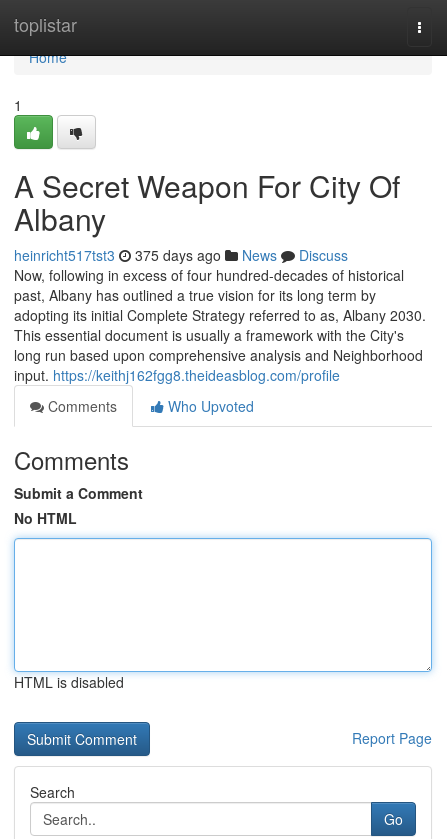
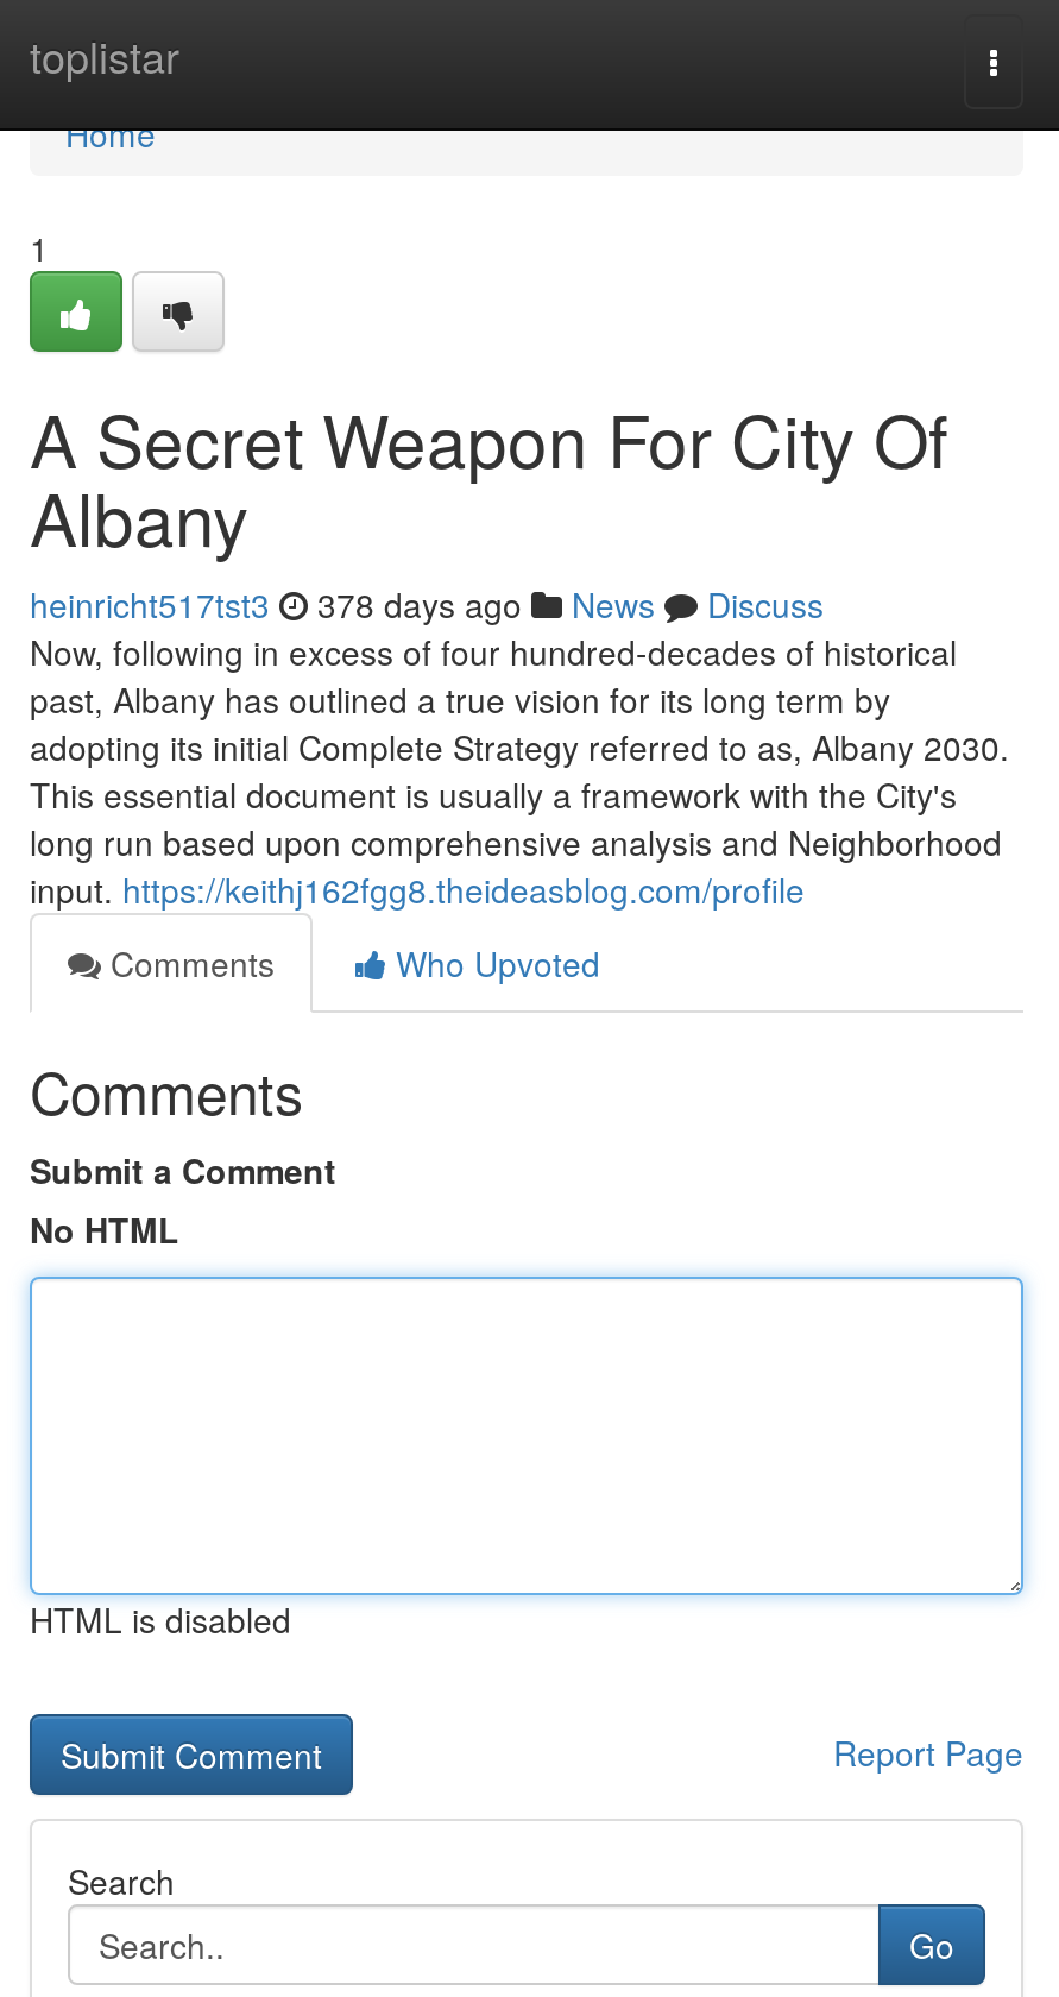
- heinricht517tst3 375 days ago News Discuss
+ heinricht517tst3 378 days ago News Discuss
